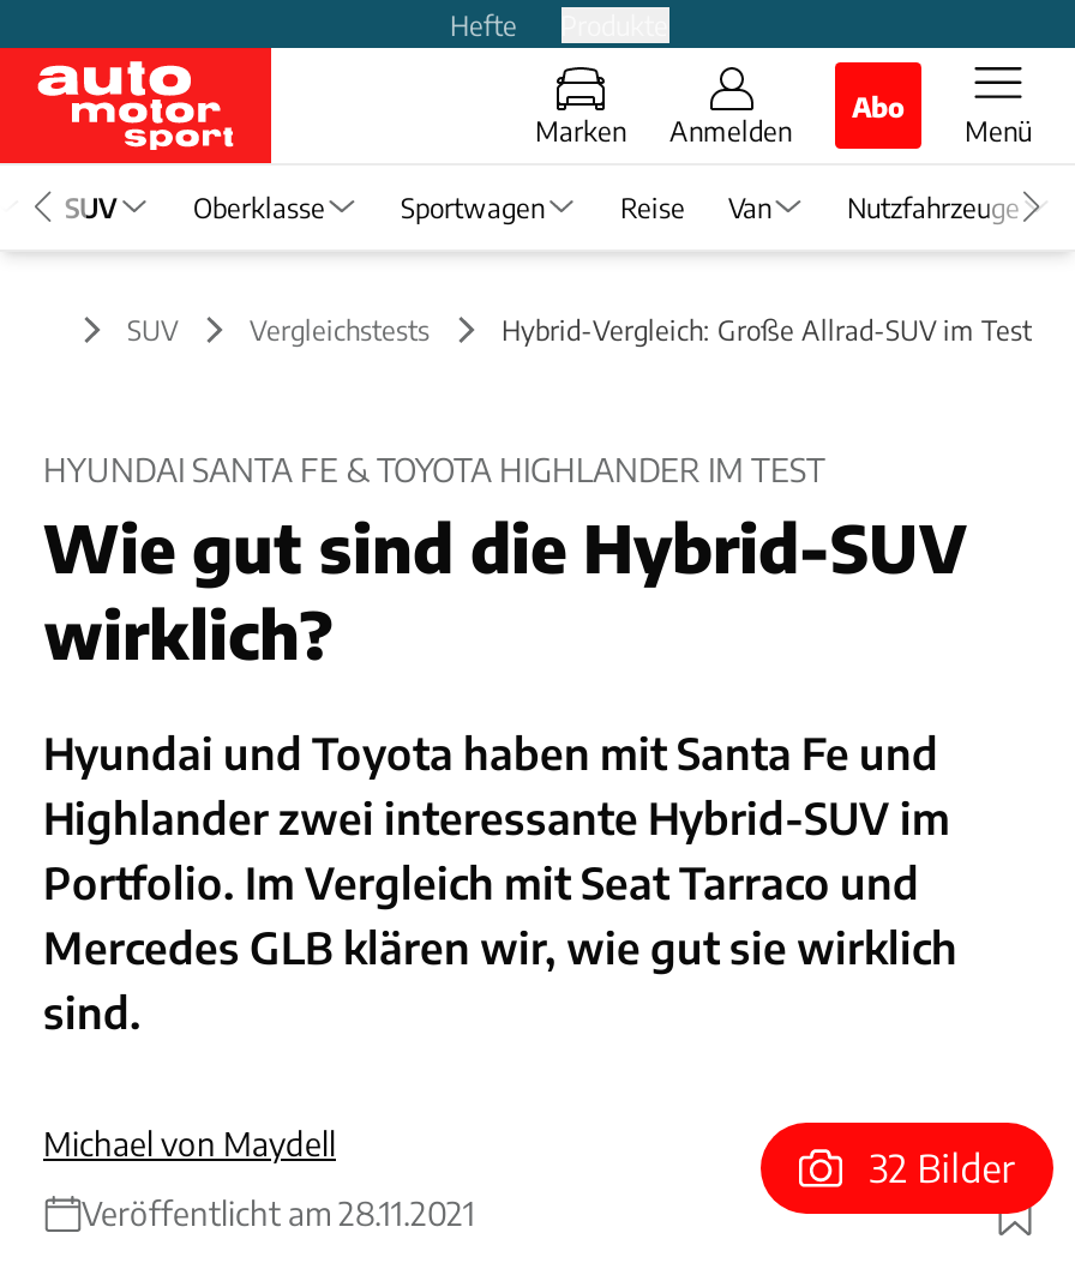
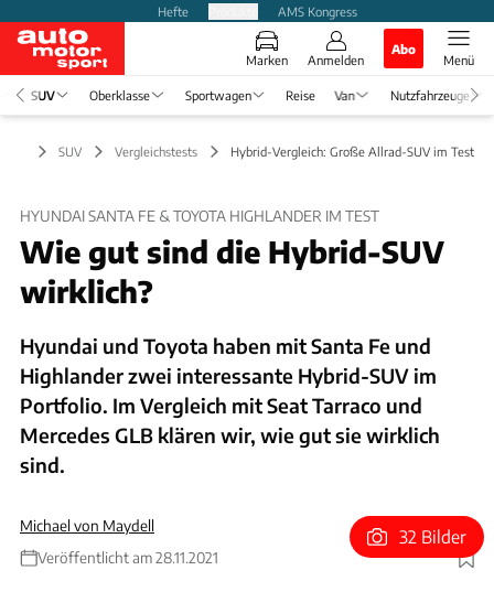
+ AMS Kongress
